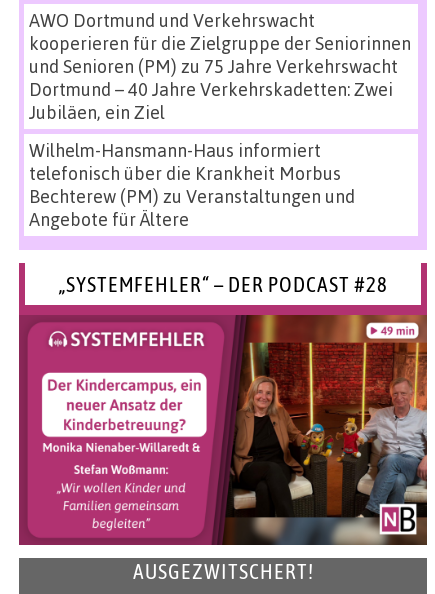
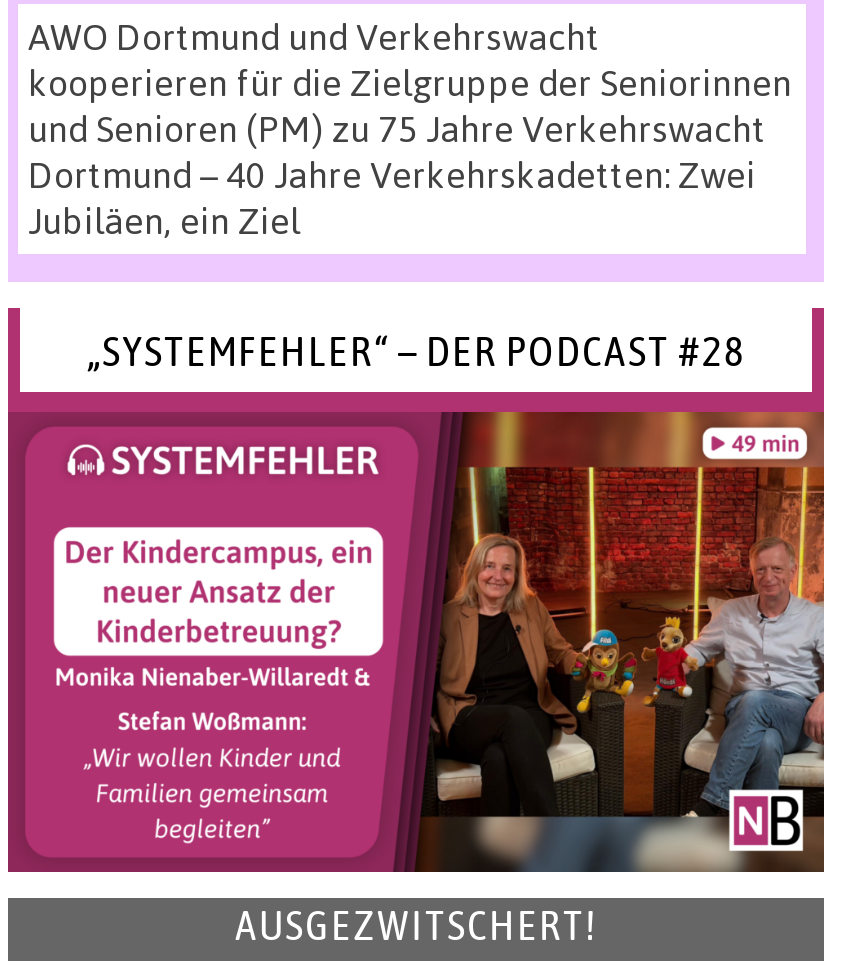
- Wilhelm-Hansmann-Haus informiert
- telefonisch über die Krankheit Morbus
- Bechterew (PM) zu Veranstaltungen und
- Angebote für Ältere
